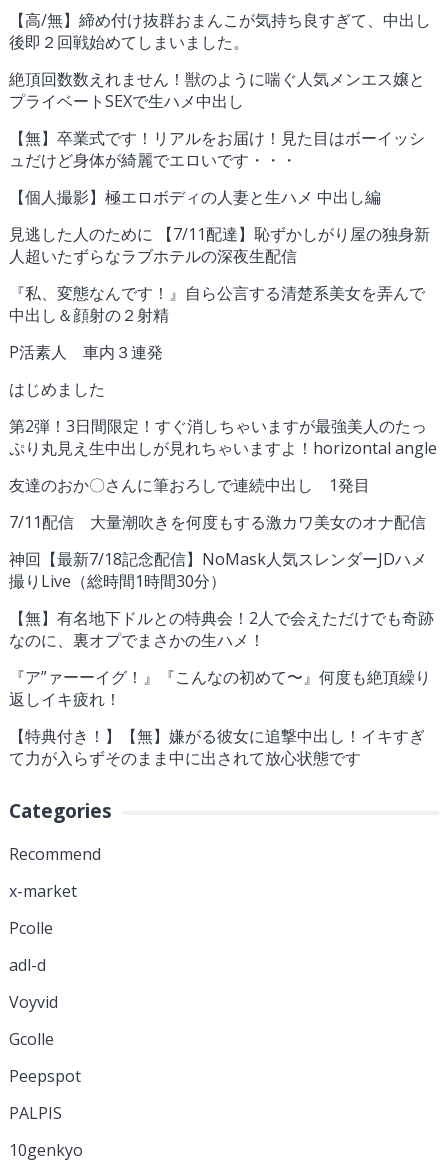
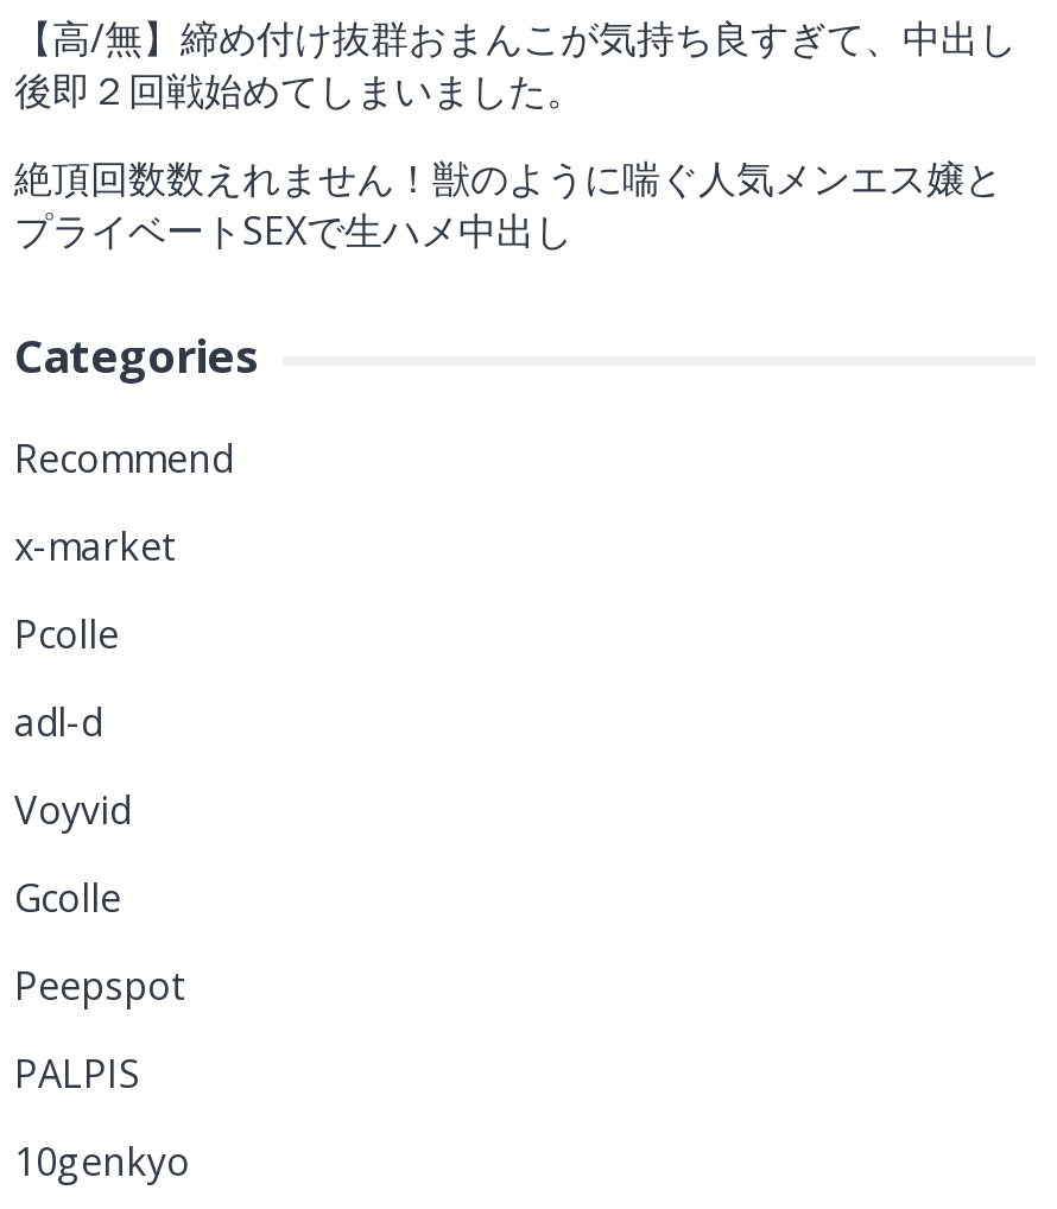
- 【無】卒業式です！リアルをお届け！見た目はボーイッシ
- ュだけど身体が綺麗でエロいです・・・
- 【個人撮影】極エロボディの人妻と生ハメ 中出し編
- 見逃した人のために 【7/11配達】恥ずかしがり屋の独身新
- 人超いたずらなラブホテルの深夜生配信
- 『私、変態なんです！』自ら公言する清楚系美女を弄んで
- 中出し＆顔射の２射精
- P活素人 車内３連発
- はじめました
- 第2弾！3日間限定！すぐ消しちゃいますが最強美人のたっ
- ぷり丸見え生中出しが見れちゃいますよ！horizontal angle
- 友達のおか〇さんに筆おろしで連続中出し 1発目
- 7/11配信 大量潮吹きを何度もする激カワ美女のオナ配信
- 神回【最新7/18記念配信】NoMask人気スレンダーJDハメ
- 撮りLive（総時間1時間30分）
- 【無】有名地下ドルとの特典会！2人で会えただけでも奇跡
- なのに、裏オプでまさかの生ハメ！
- 『ア”ァーーイグ！』『こんなの初めて〜』何度も絶頂繰り
- 返しイキ疲れ！
- 【特典付き！】【無】嫌がる彼女に追撃中出し！イキすぎ
- て力が入らずそのまま中に出されて放心状態です
